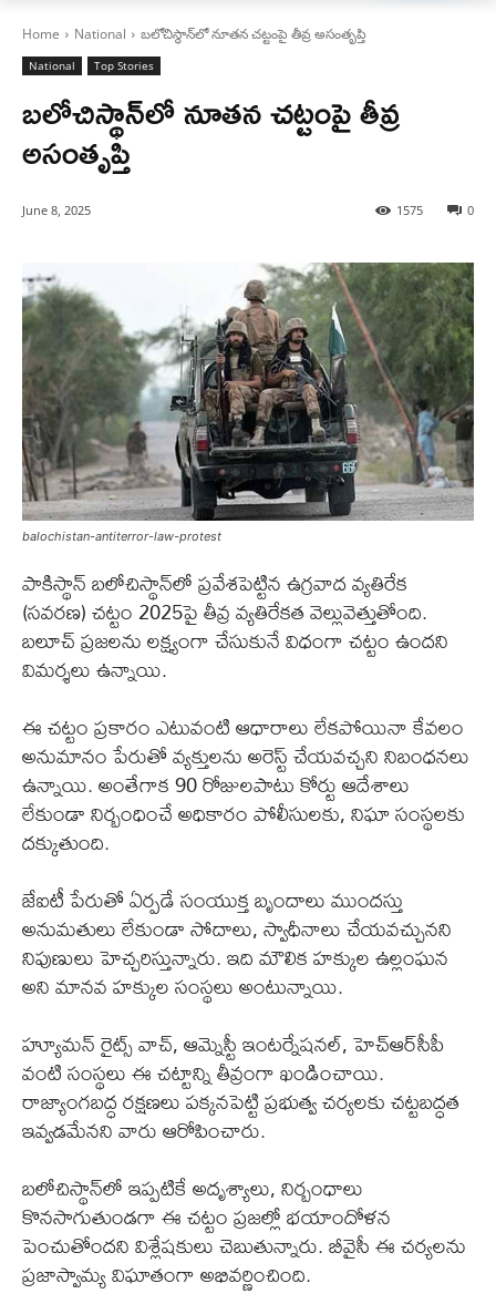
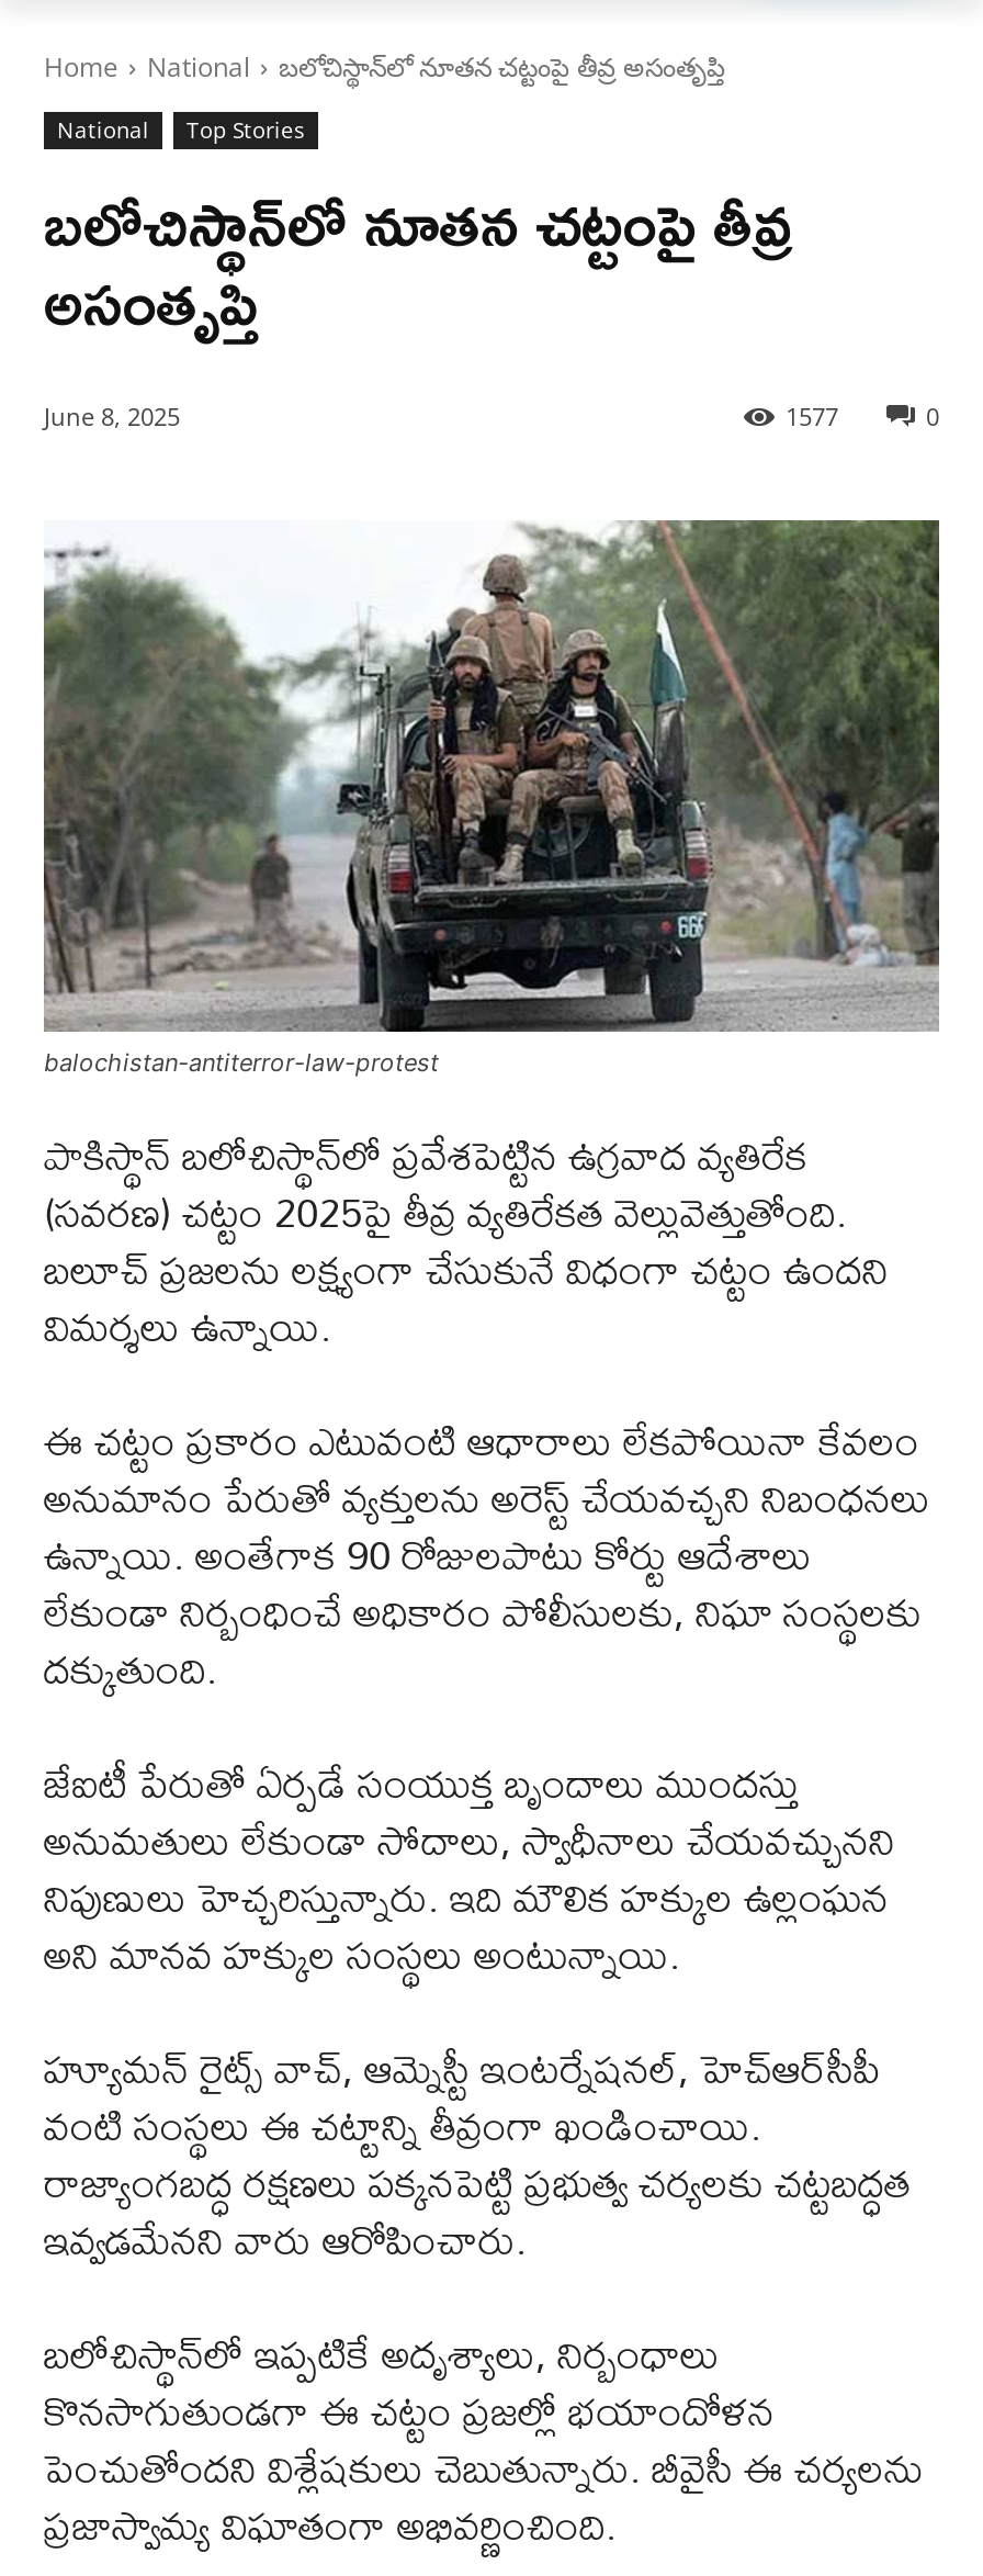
- 1575
+ 1577
